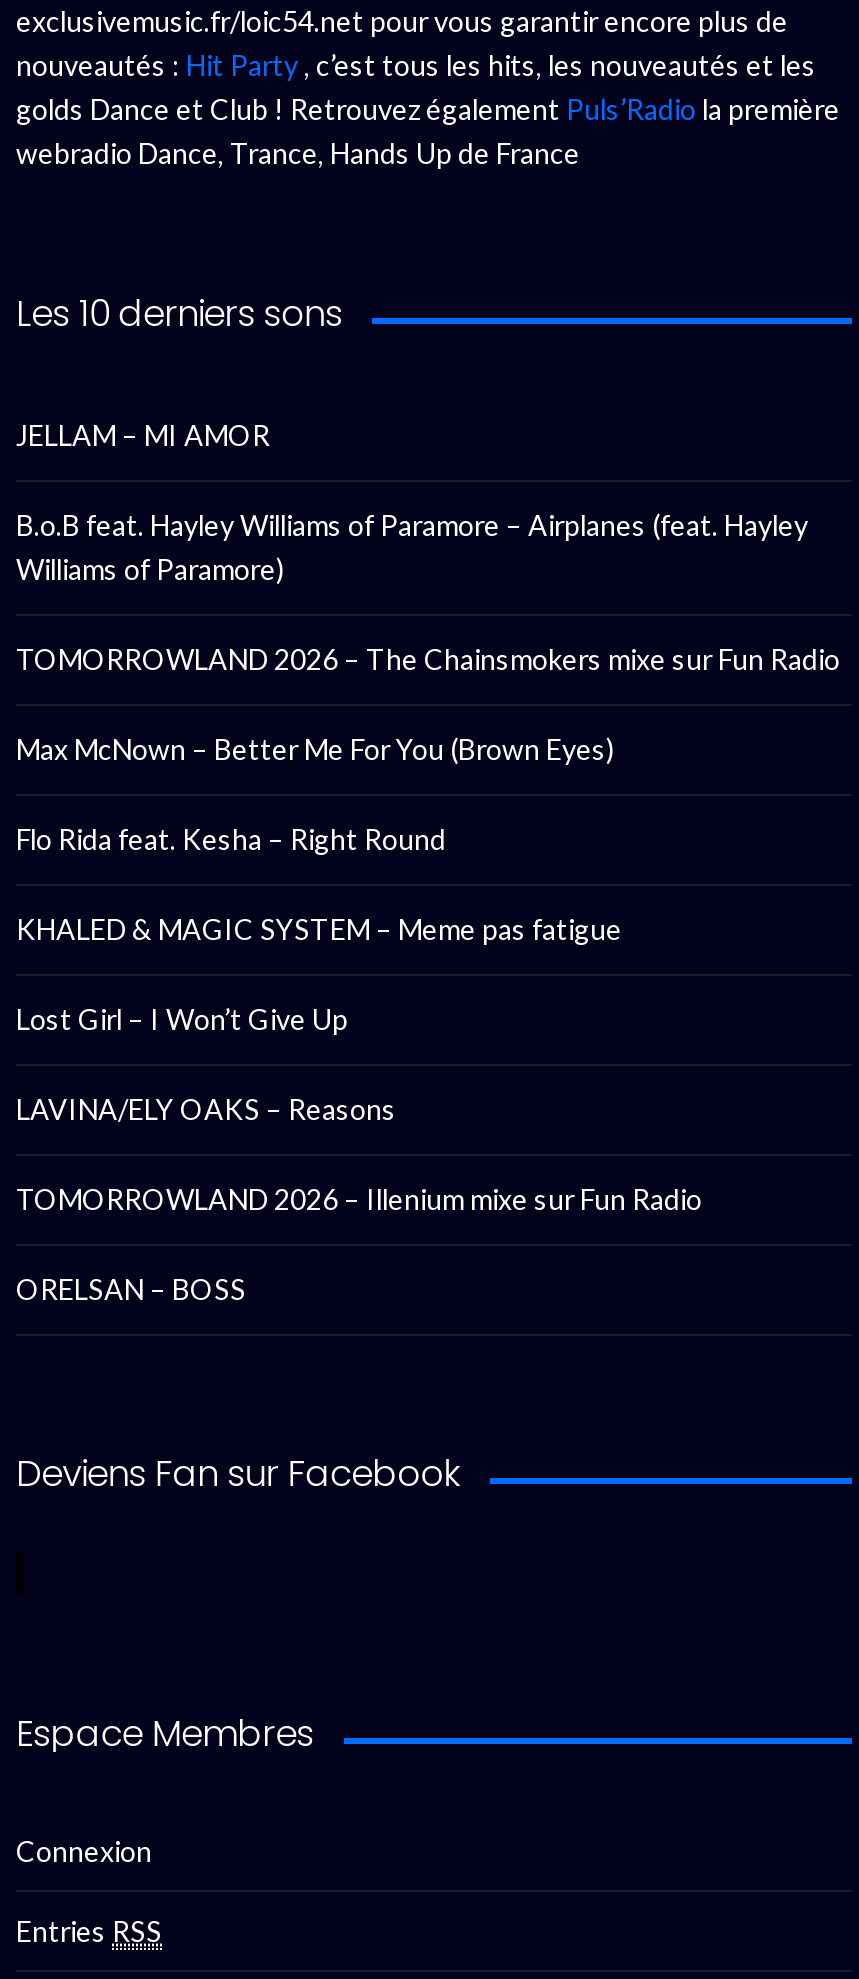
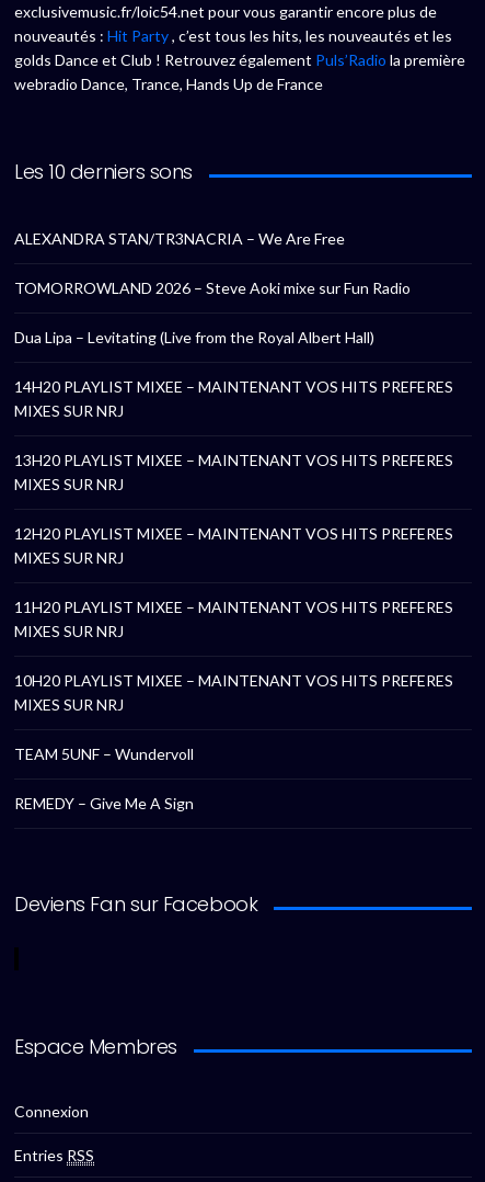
- JELLAM – MI AMOR
+ ALEXANDRA STAN/TR3NACRIA – We Are Free

- B.o.B feat. Hayley Williams of Paramore – Airplanes (feat. Hayley
- Williams of Paramore)
+ TOMORROWLAND 2026 – Steve Aoki mixe sur Fun Radio

- TOMORROWLAND 2026 – The Chainsmokers mixe sur Fun Radio
+ Dua Lipa – Levitating (Live from the Royal Albert Hall)

- Max McNown – Better Me For You (Brown Eyes)
+ 14H20 PLAYLIST MIXEE – MAINTENANT VOS HITS PREFERES
+ MIXES SUR NRJ

- Flo Rida feat. Kesha – Right Round
+ 13H20 PLAYLIST MIXEE – MAINTENANT VOS HITS PREFERES
+ MIXES SUR NRJ

- KHALED & MAGIC SYSTEM – Meme pas fatigue
+ 12H20 PLAYLIST MIXEE – MAINTENANT VOS HITS PREFERES
+ MIXES SUR NRJ

- Lost Girl – I Won’t Give Up
+ 11H20 PLAYLIST MIXEE – MAINTENANT VOS HITS PREFERES
+ MIXES SUR NRJ

- LAVINA/ELY OAKS – Reasons
+ 10H20 PLAYLIST MIXEE – MAINTENANT VOS HITS PREFERES
+ MIXES SUR NRJ

- TOMORROWLAND 2026 – Illenium mixe sur Fun Radio
+ TEAM 5UNF – Wundervoll

- ORELSAN – BOSS
+ REMEDY – Give Me A Sign
